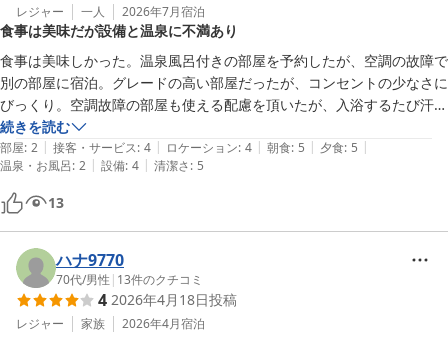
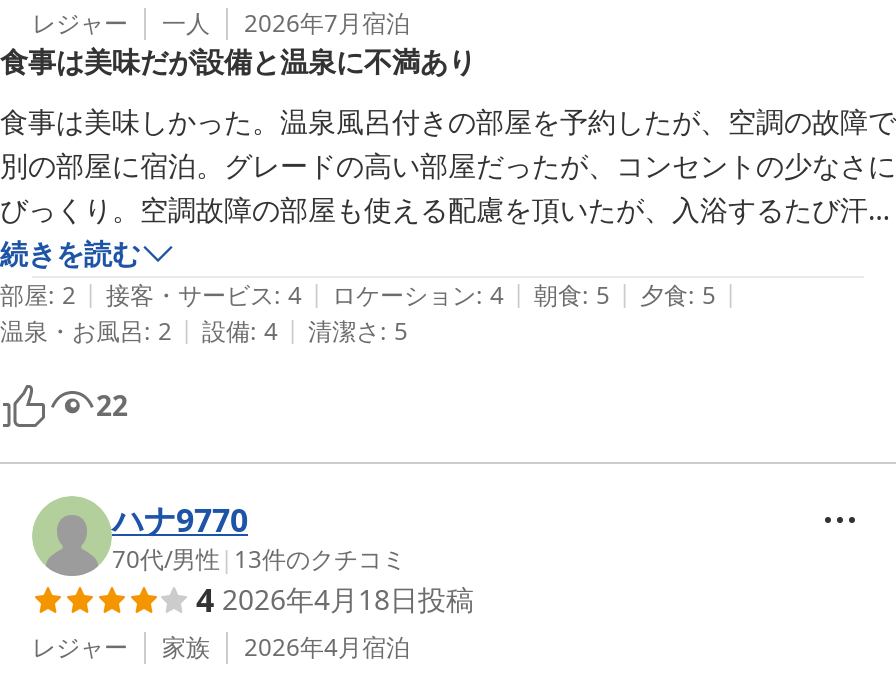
- 13
+ 22
